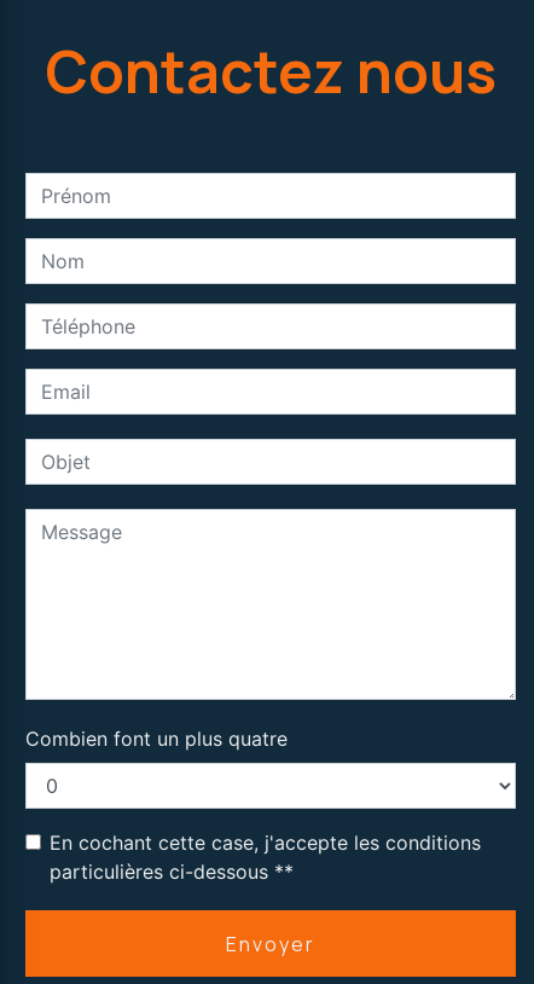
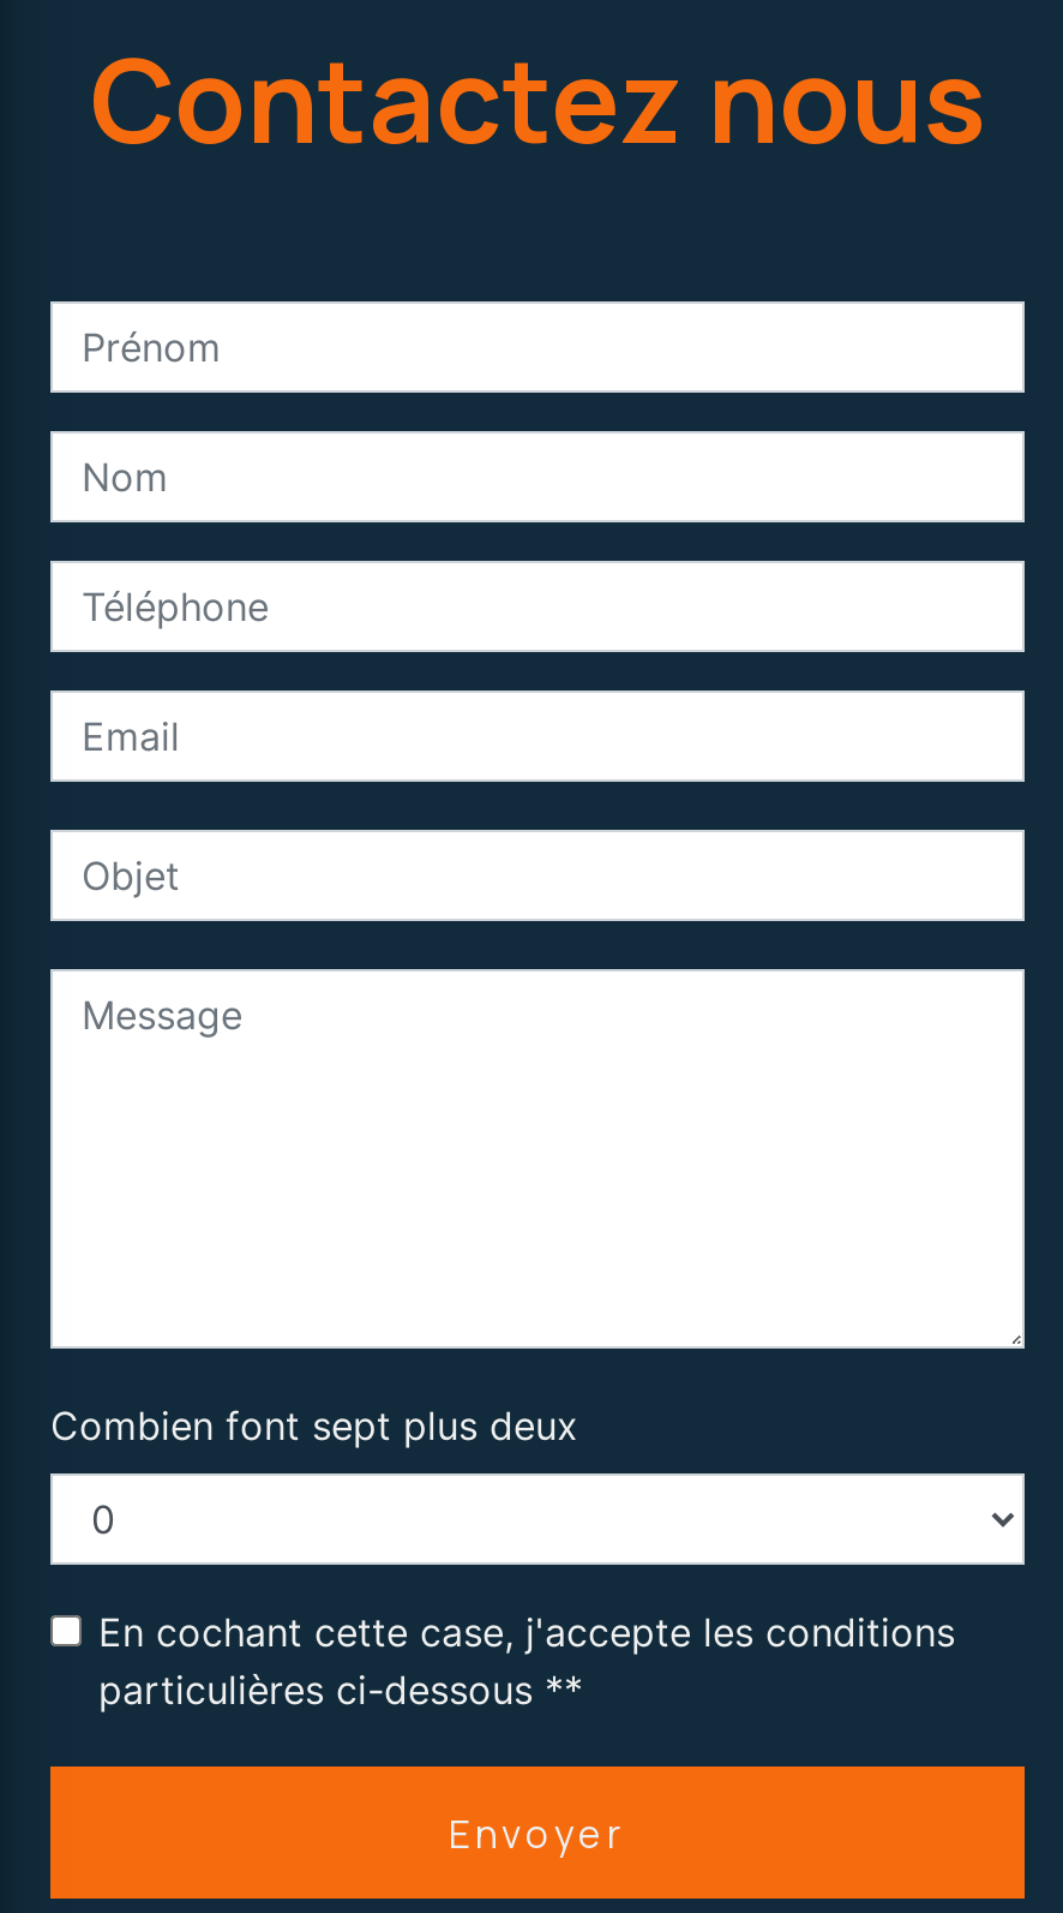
- Combien font un plus quatre
+ Combien font sept plus deux
